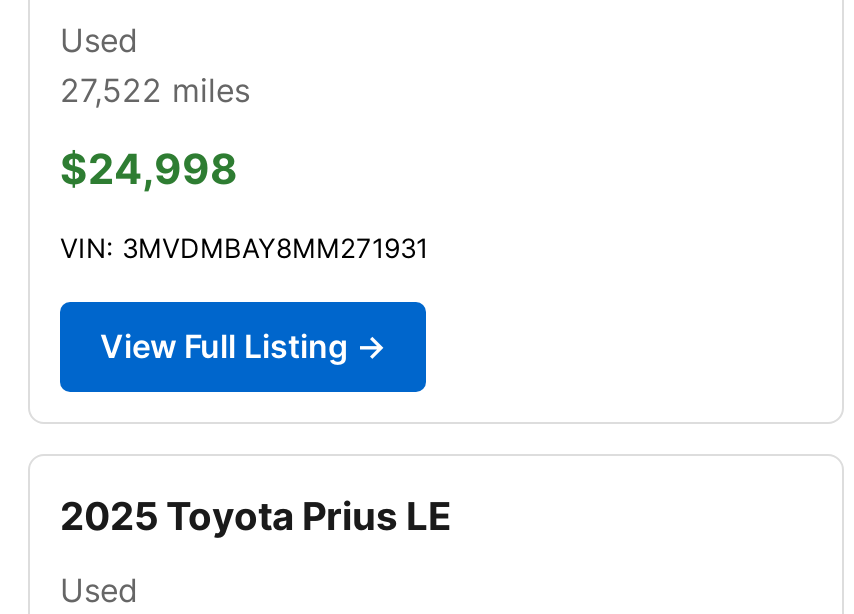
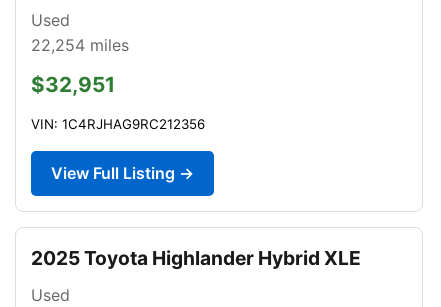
- 27,522 miles
+ 22,254 miles

- $24,998
+ $32,951

- VIN: 3MVDMBAY8MM271931
+ VIN: 1C4RJHAG9RC212356

- 2025 Toyota Prius LE
+ 2025 Toyota Highlander Hybrid XLE
